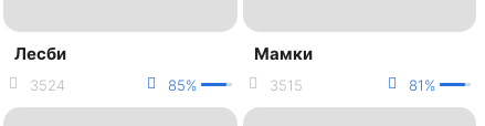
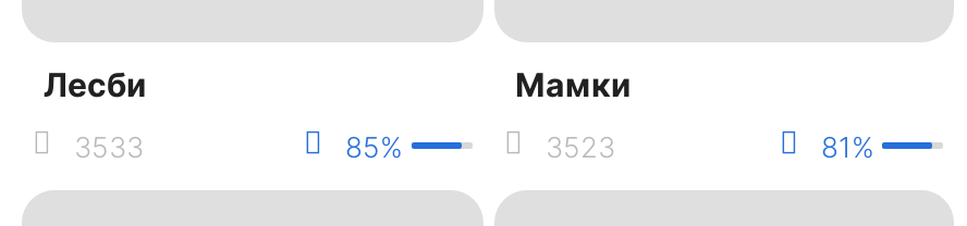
- 3524
+ 3533

- 3515
+ 3523
